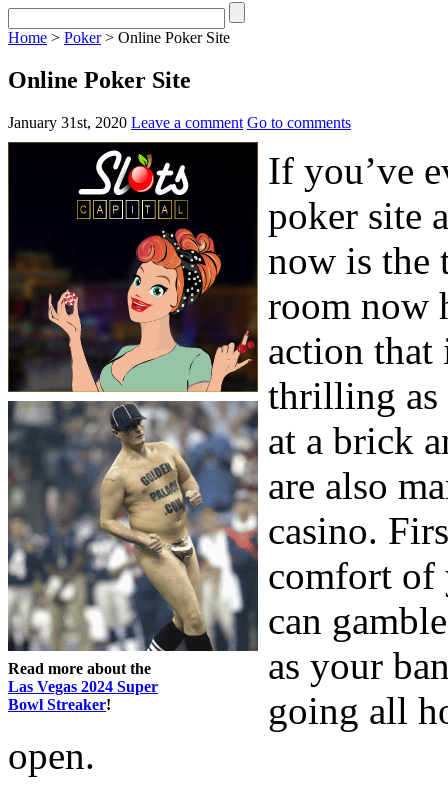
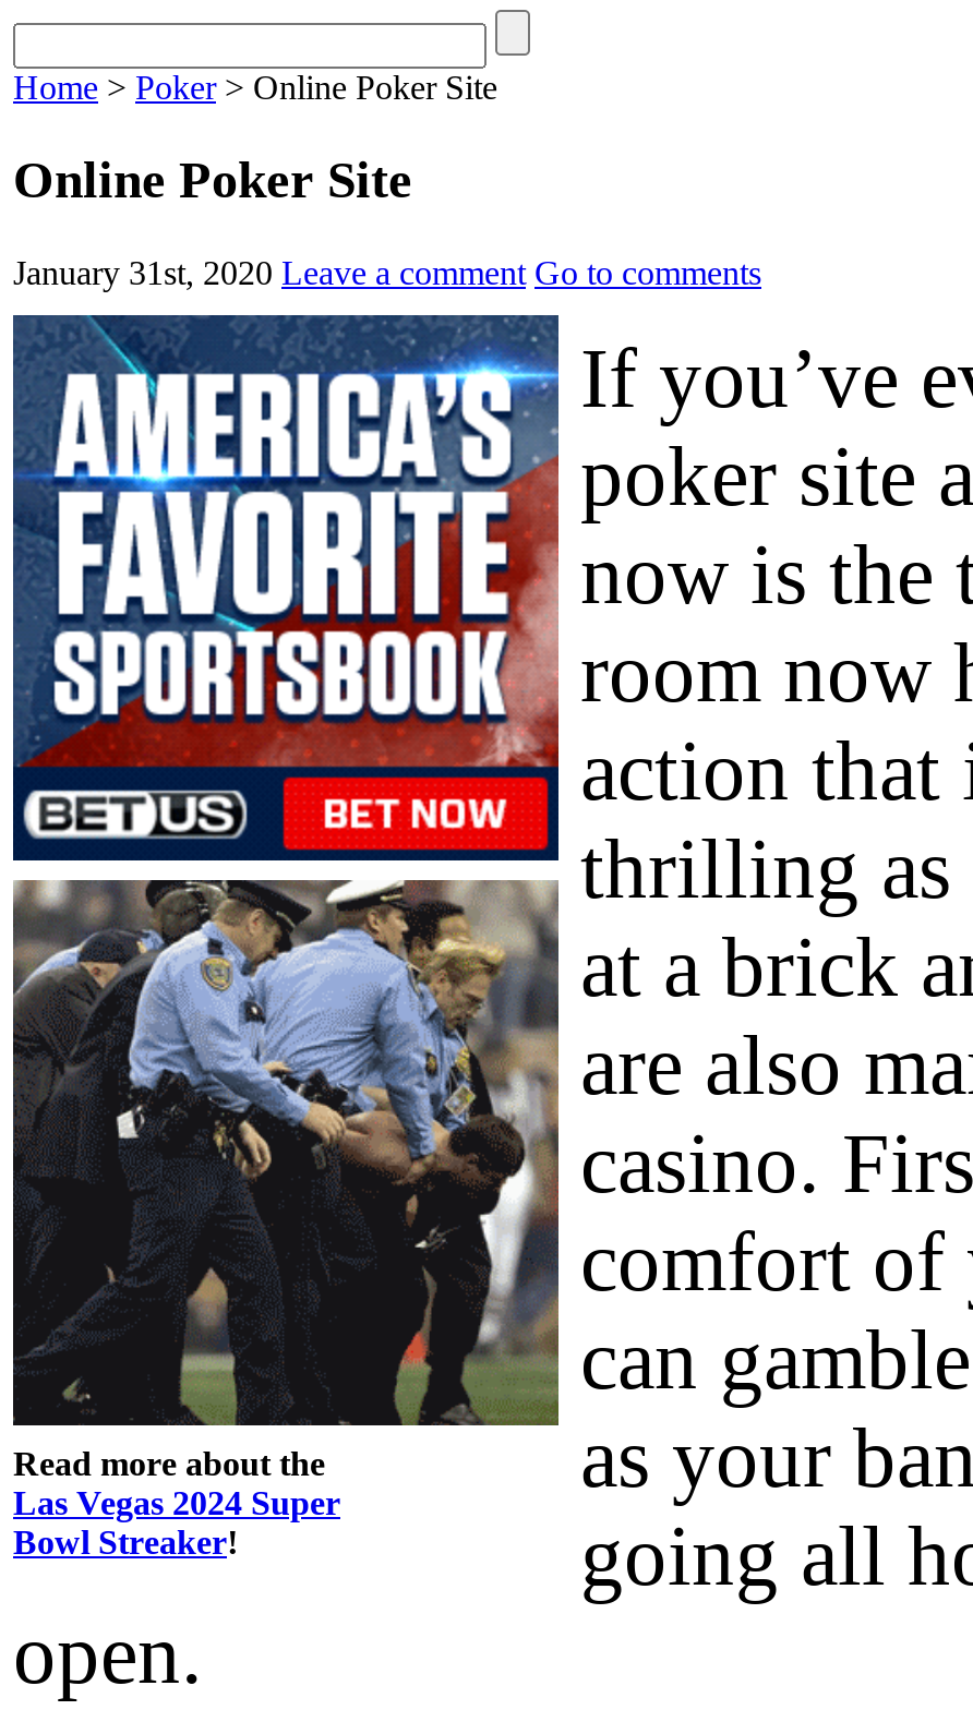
- [image]
+ [image]

- [image]
+ [image]
